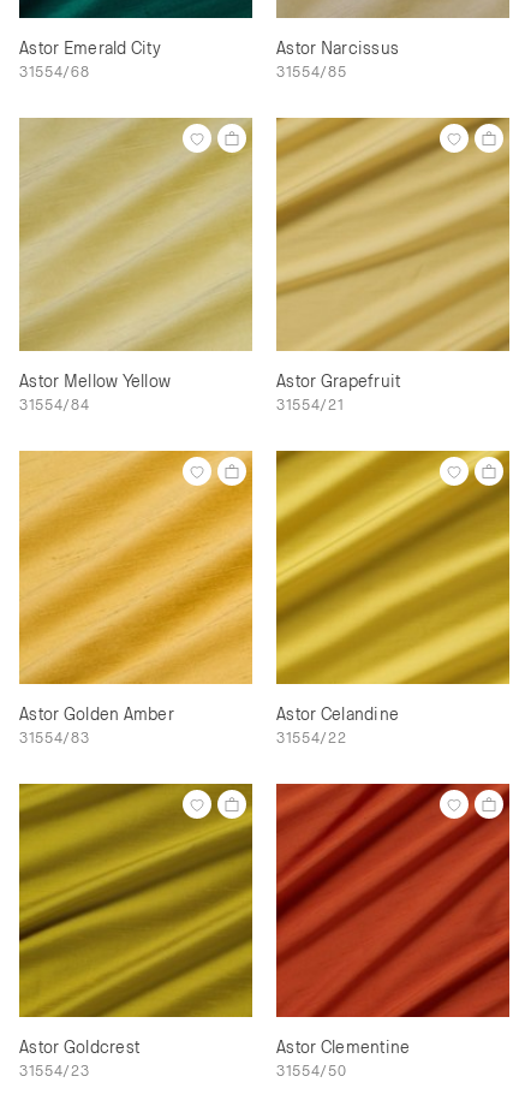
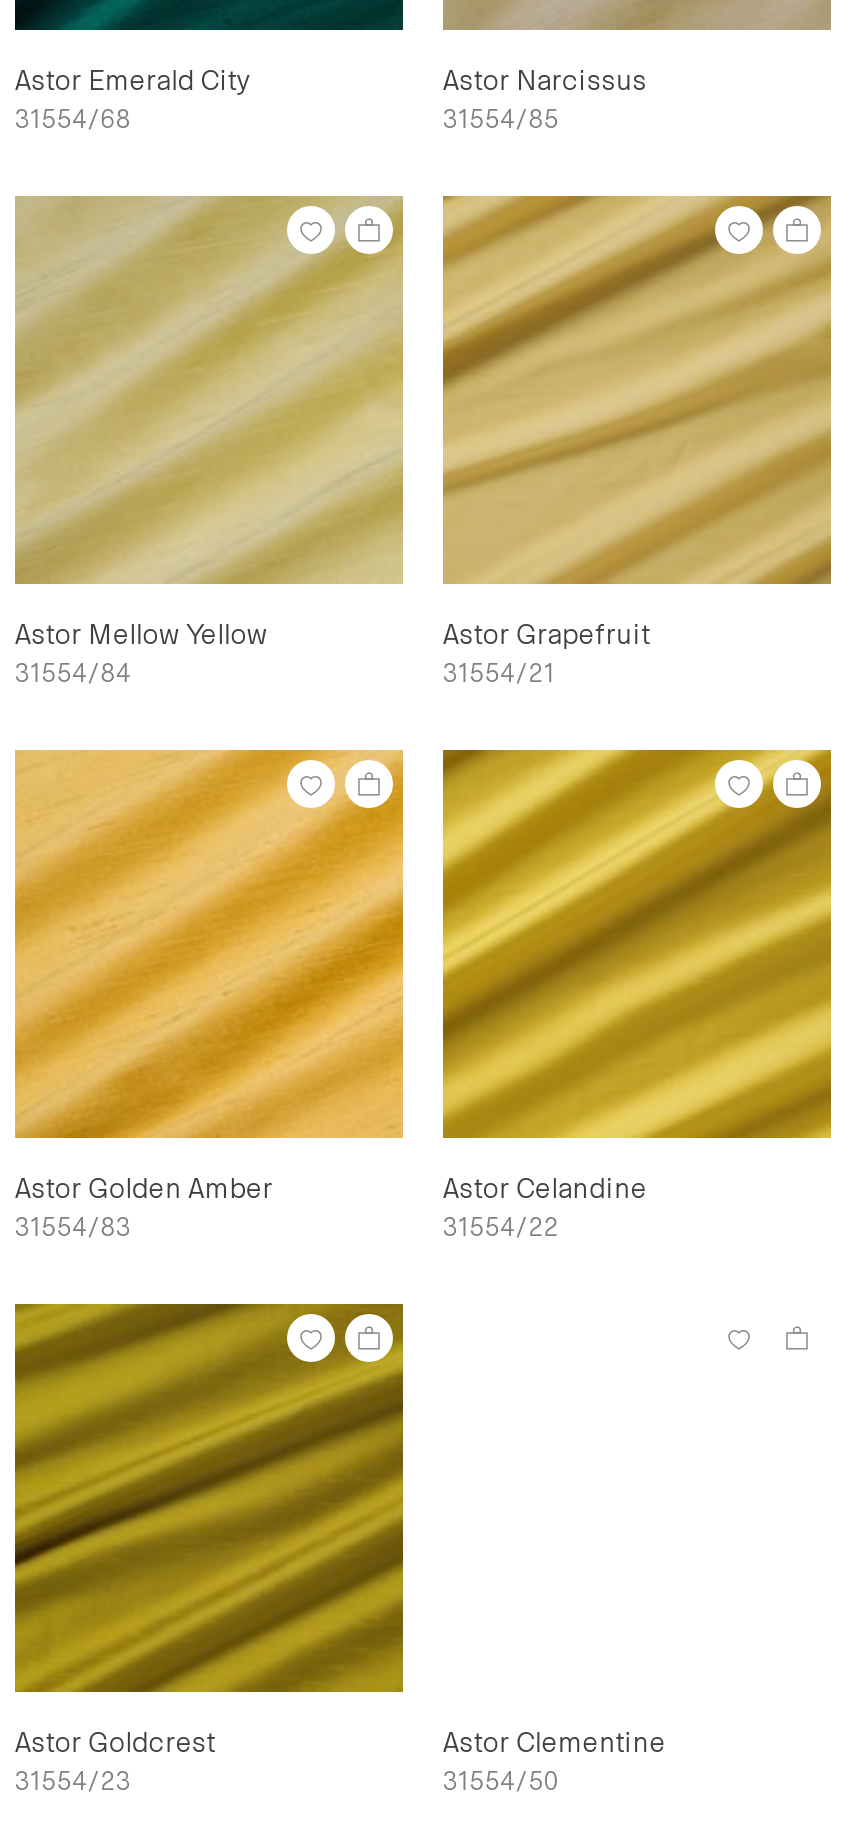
- [image]
